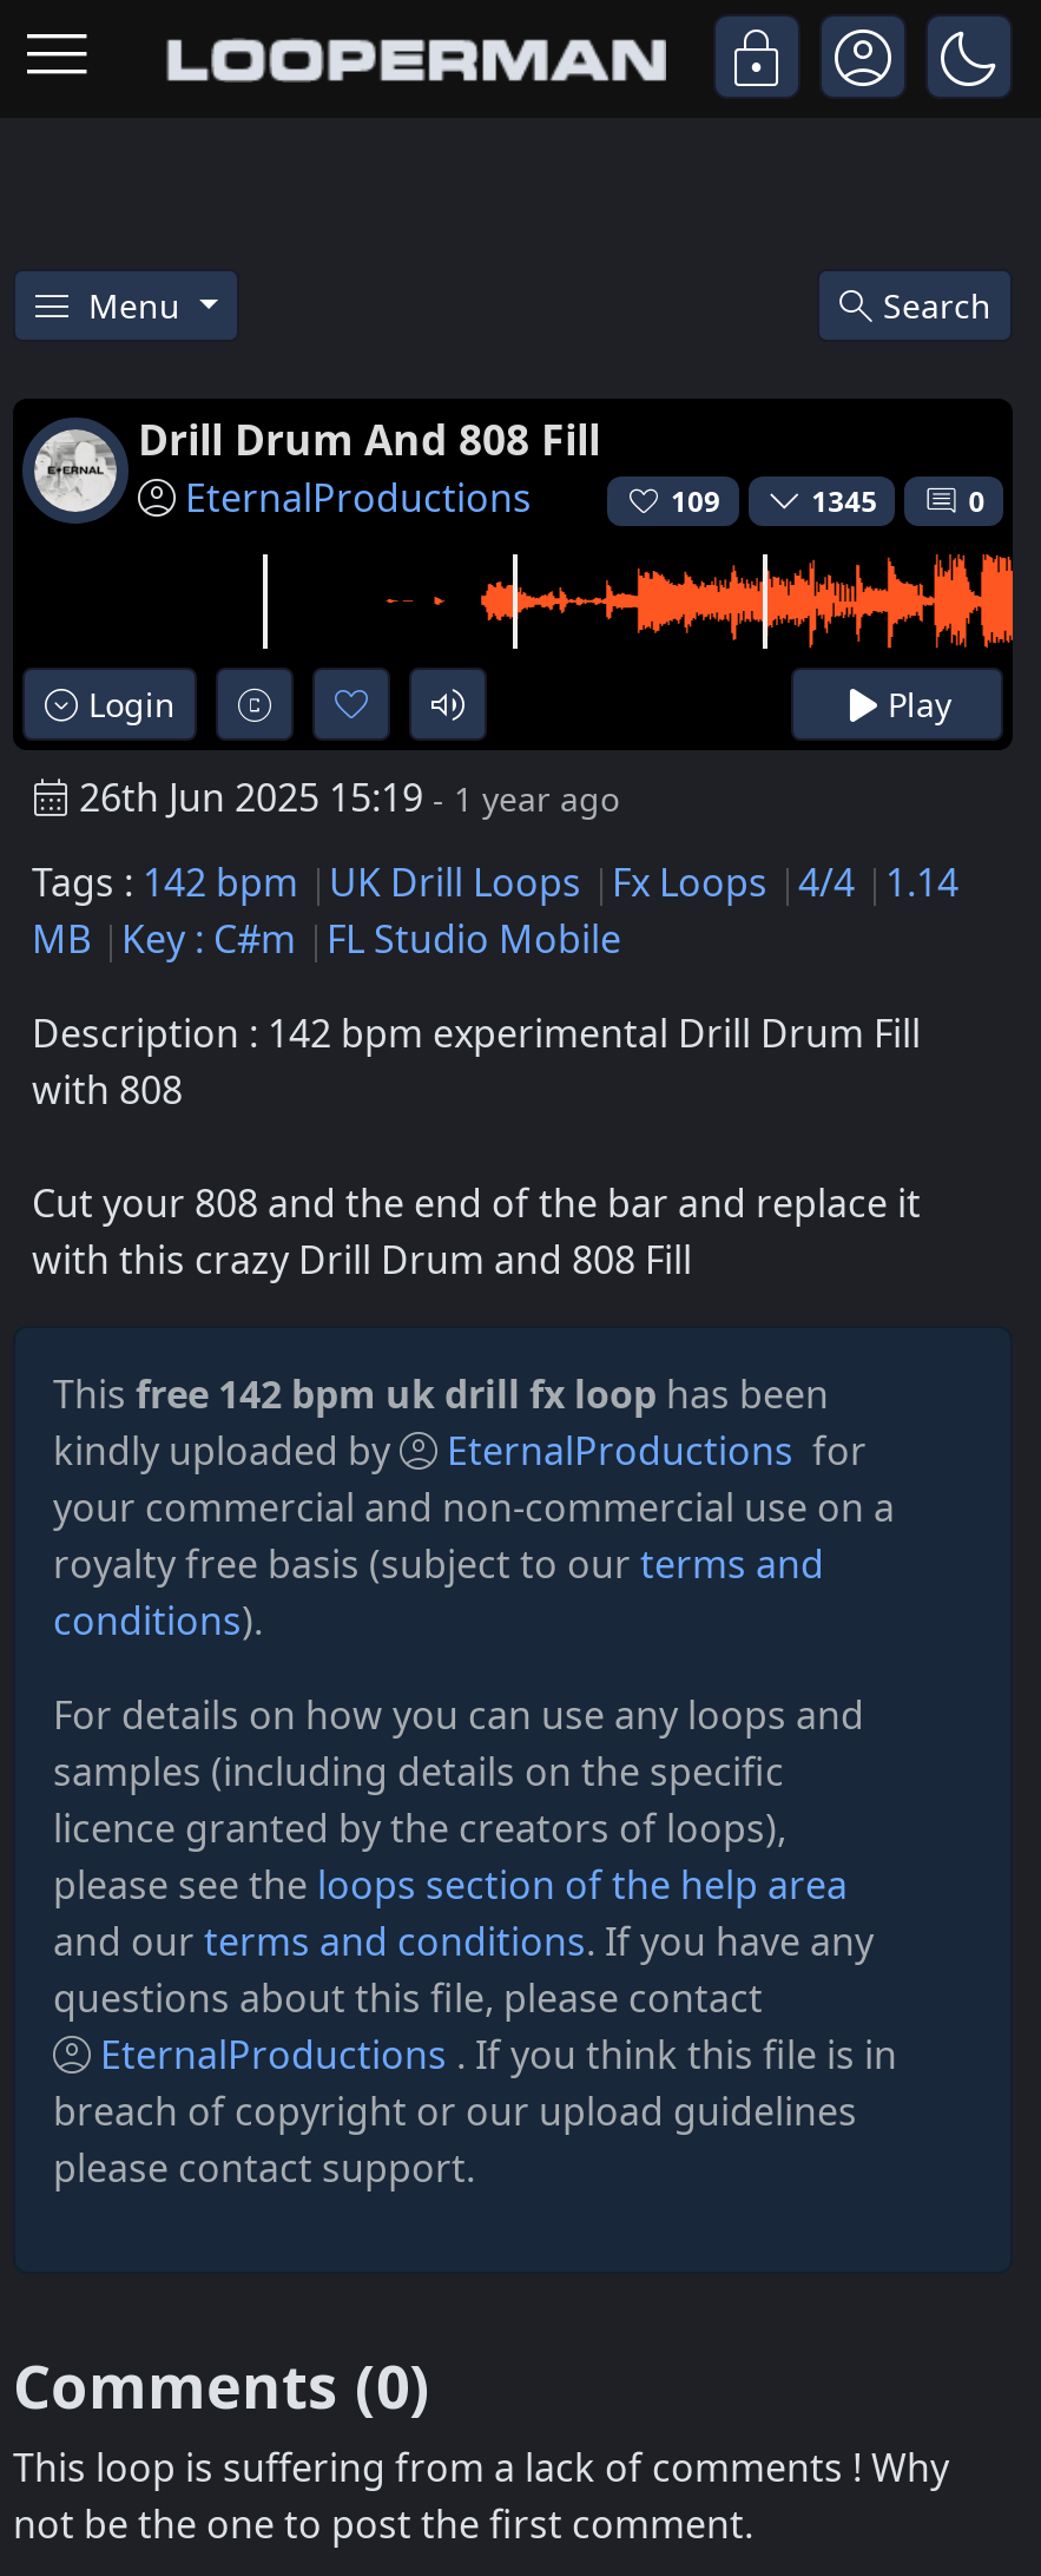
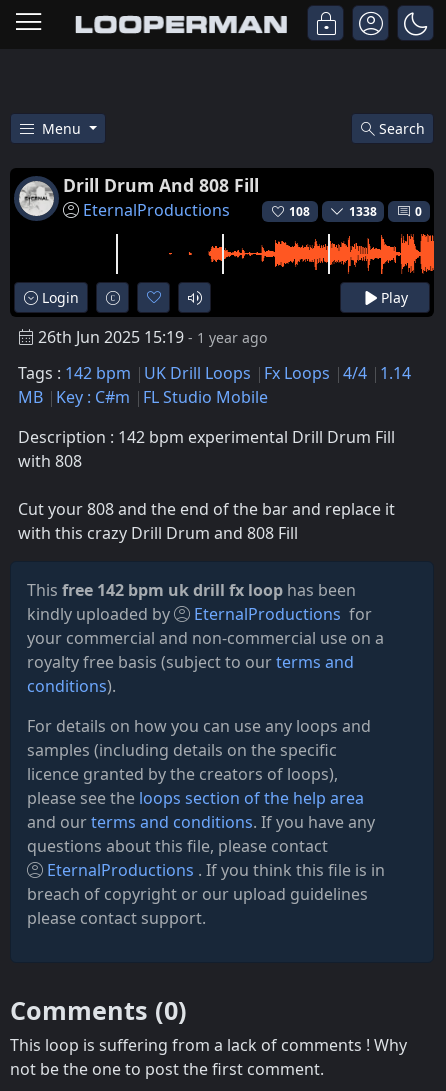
- 109
+ 108

- 1345
+ 1338
